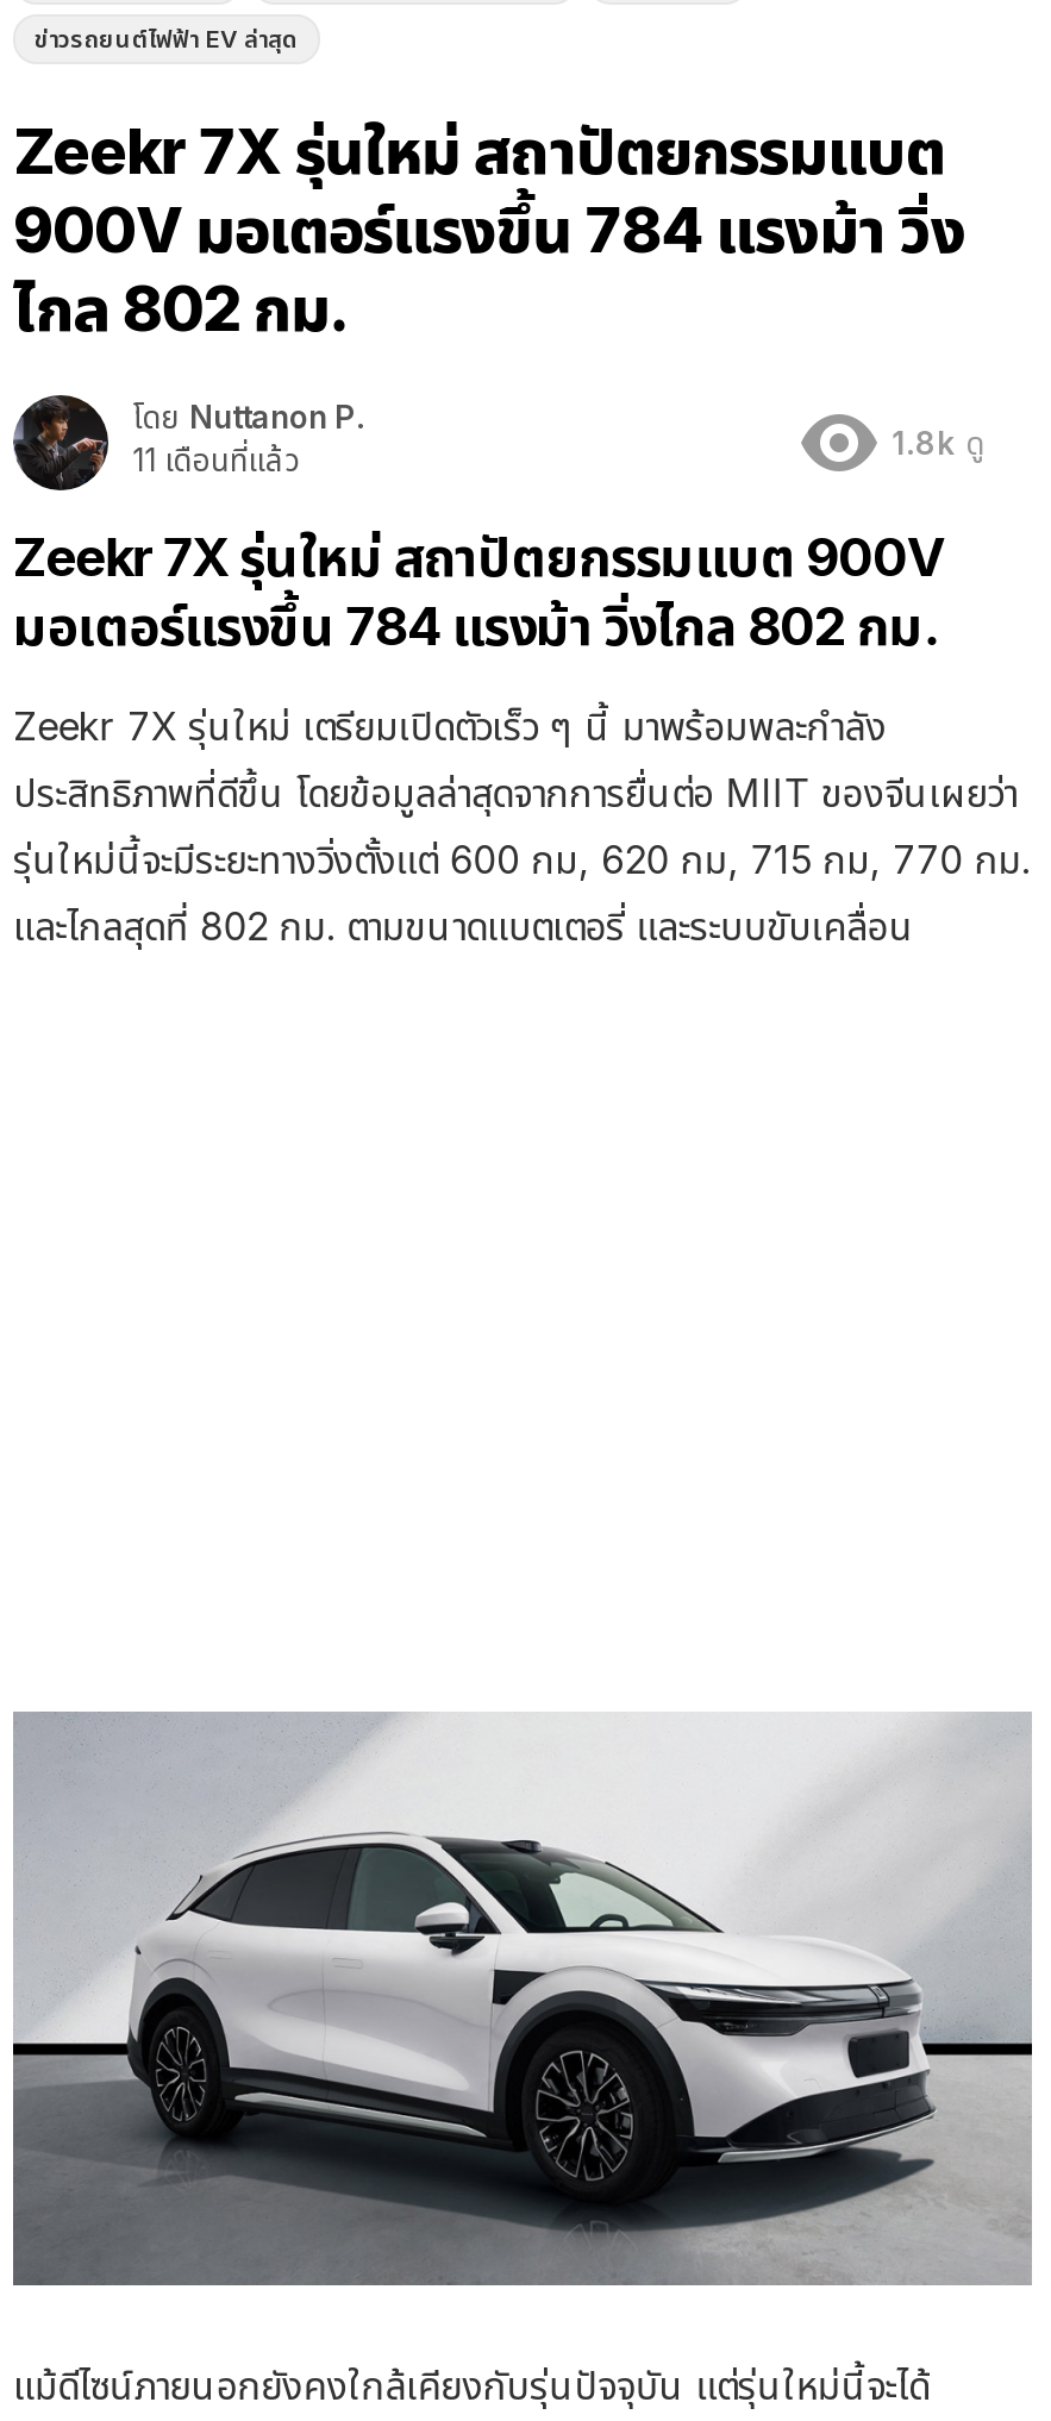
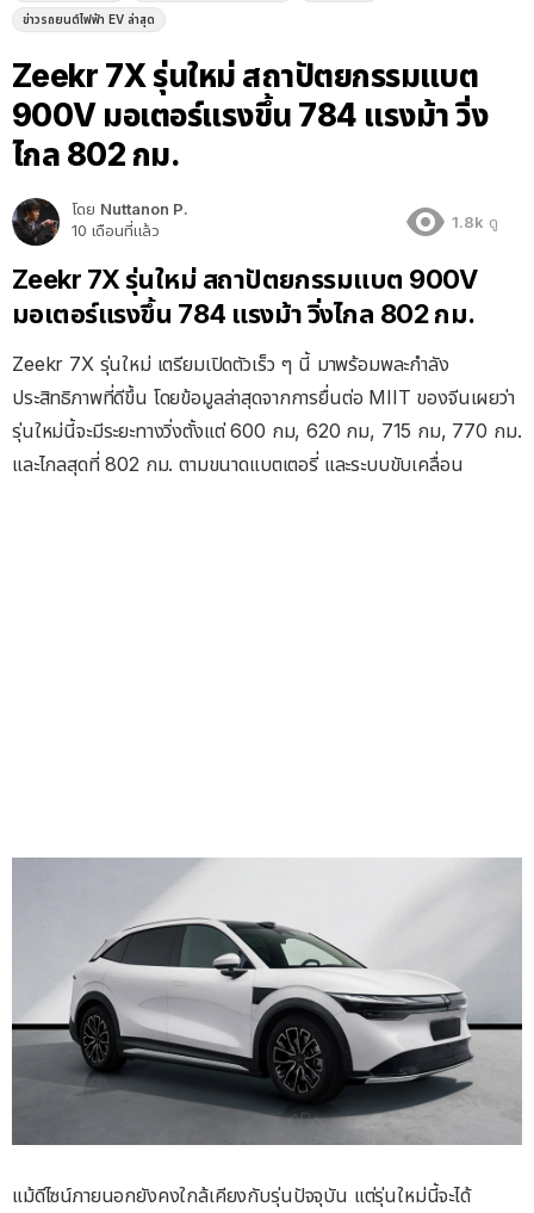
- 11 เดือนที่แล้ว
+ 10 เดือนที่แล้ว
